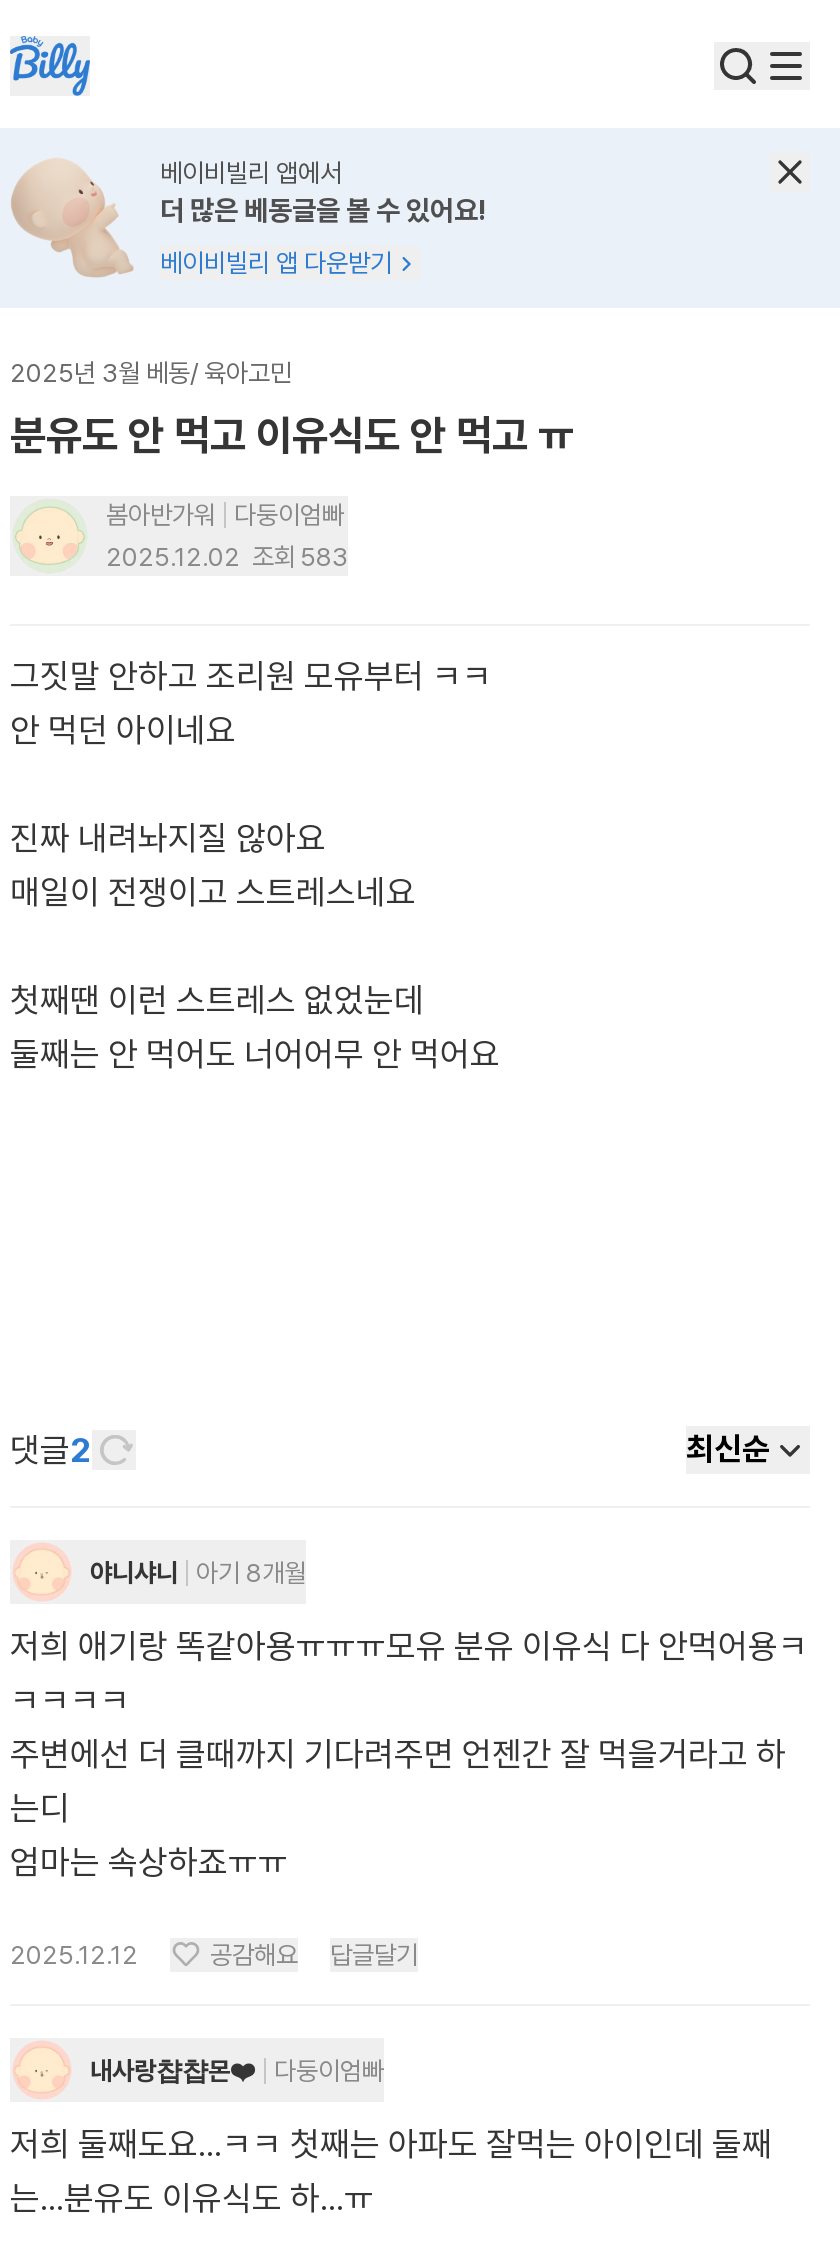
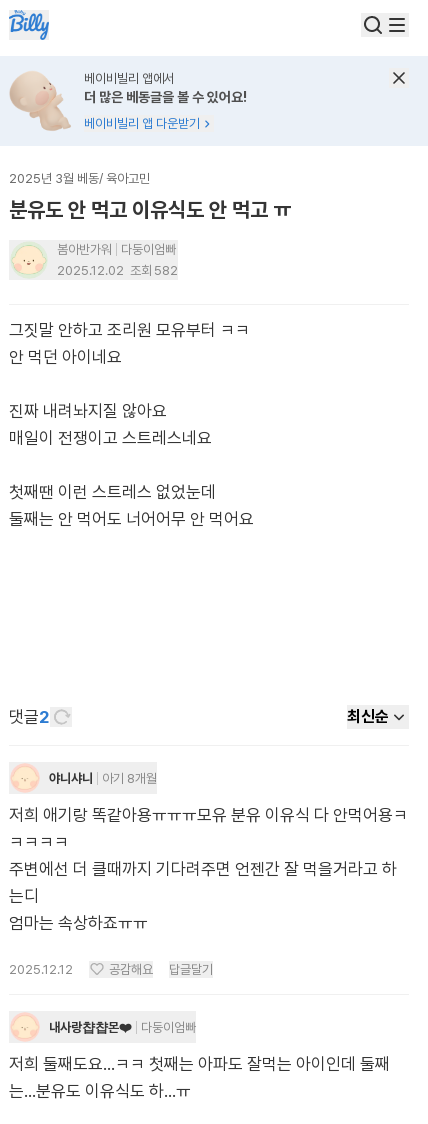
- 2025.12.02 조회 583
+ 2025.12.02 조회 582
